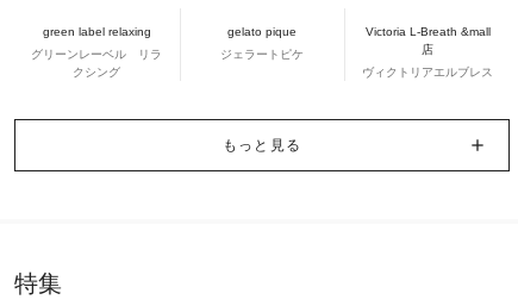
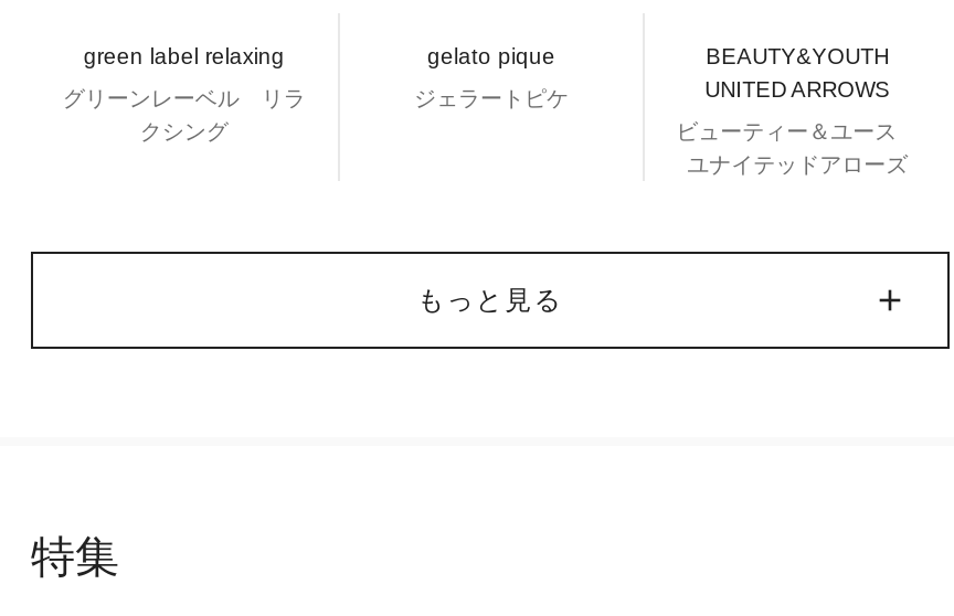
- Victoria L-Breath &mall
- 店
+ BEAUTY&YOUTH
+ UNITED ARROWS

- ヴィクトリアエルブレス
+ ビューティー＆ユース
+ ユナイテッドアローズ
